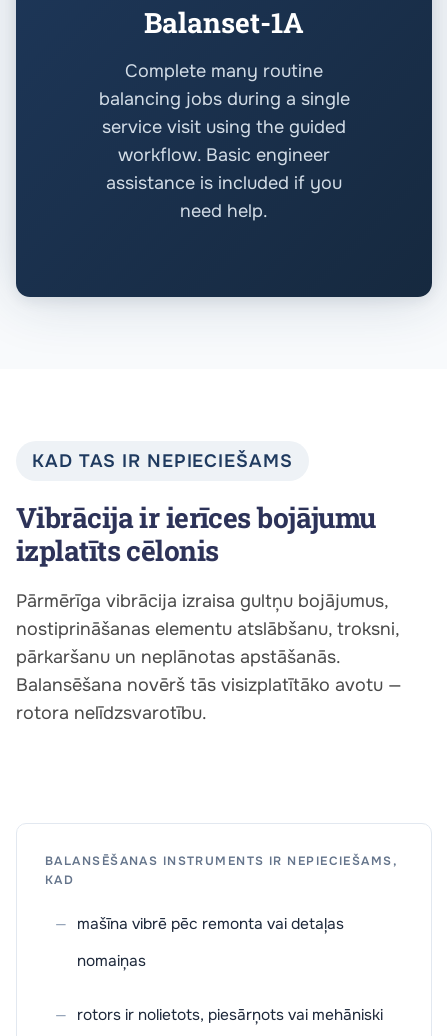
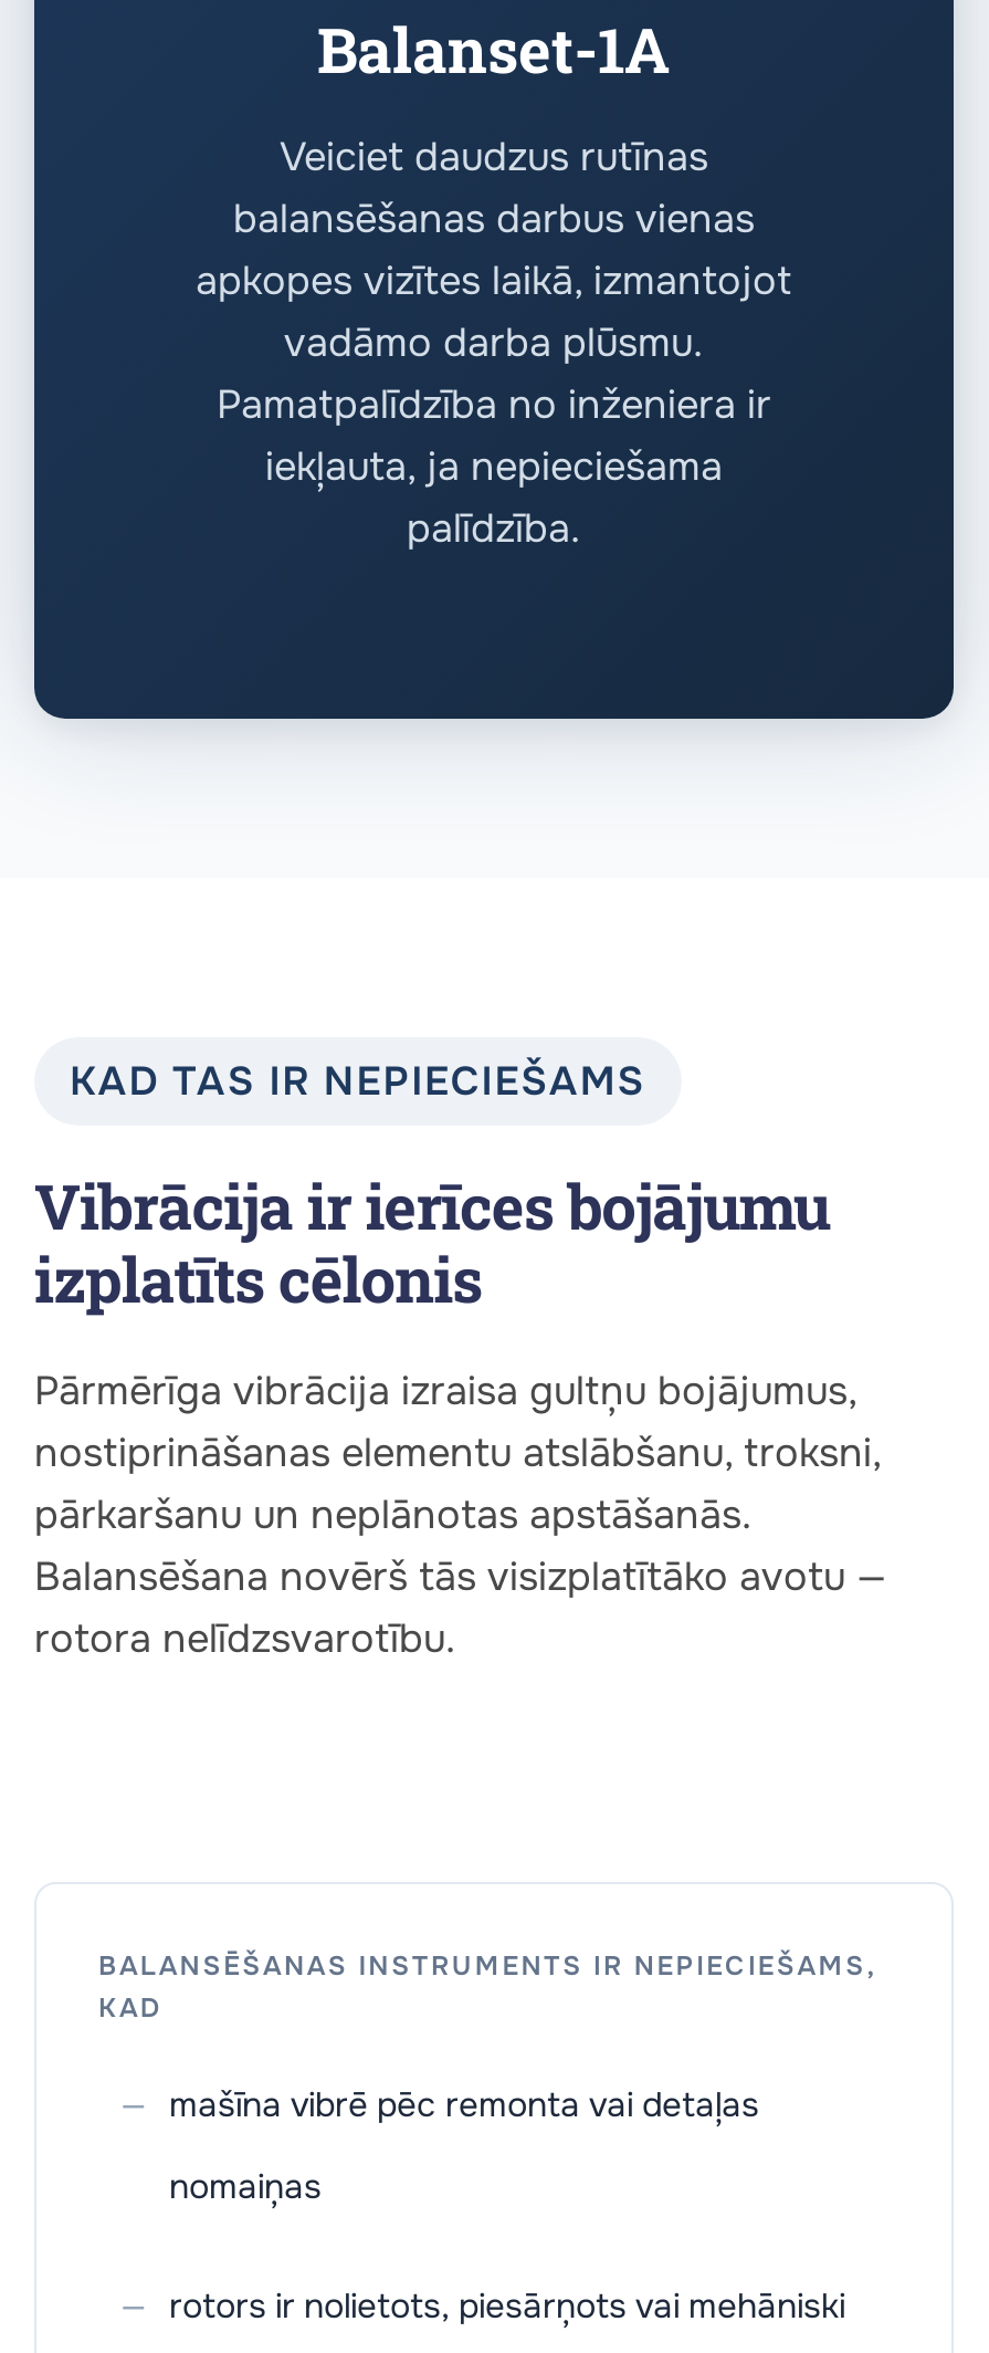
- Complete many routine
- balancing jobs during a single
- service visit using the guided
- workflow. Basic engineer
- assistance is included if you
- need help.
+ Veiciet daudzus rutīnas
+ balansēšanas darbus vienas
+ apkopes vizītes laikā, izmantojot
+ vadāmo darba plūsmu.
+ Pamatpalīdzība no inženiera ir
+ iekļauta, ja nepieciešama
+ palīdzība.
